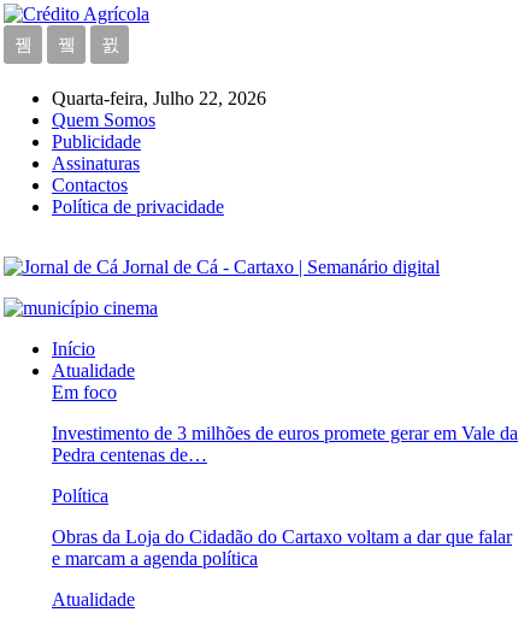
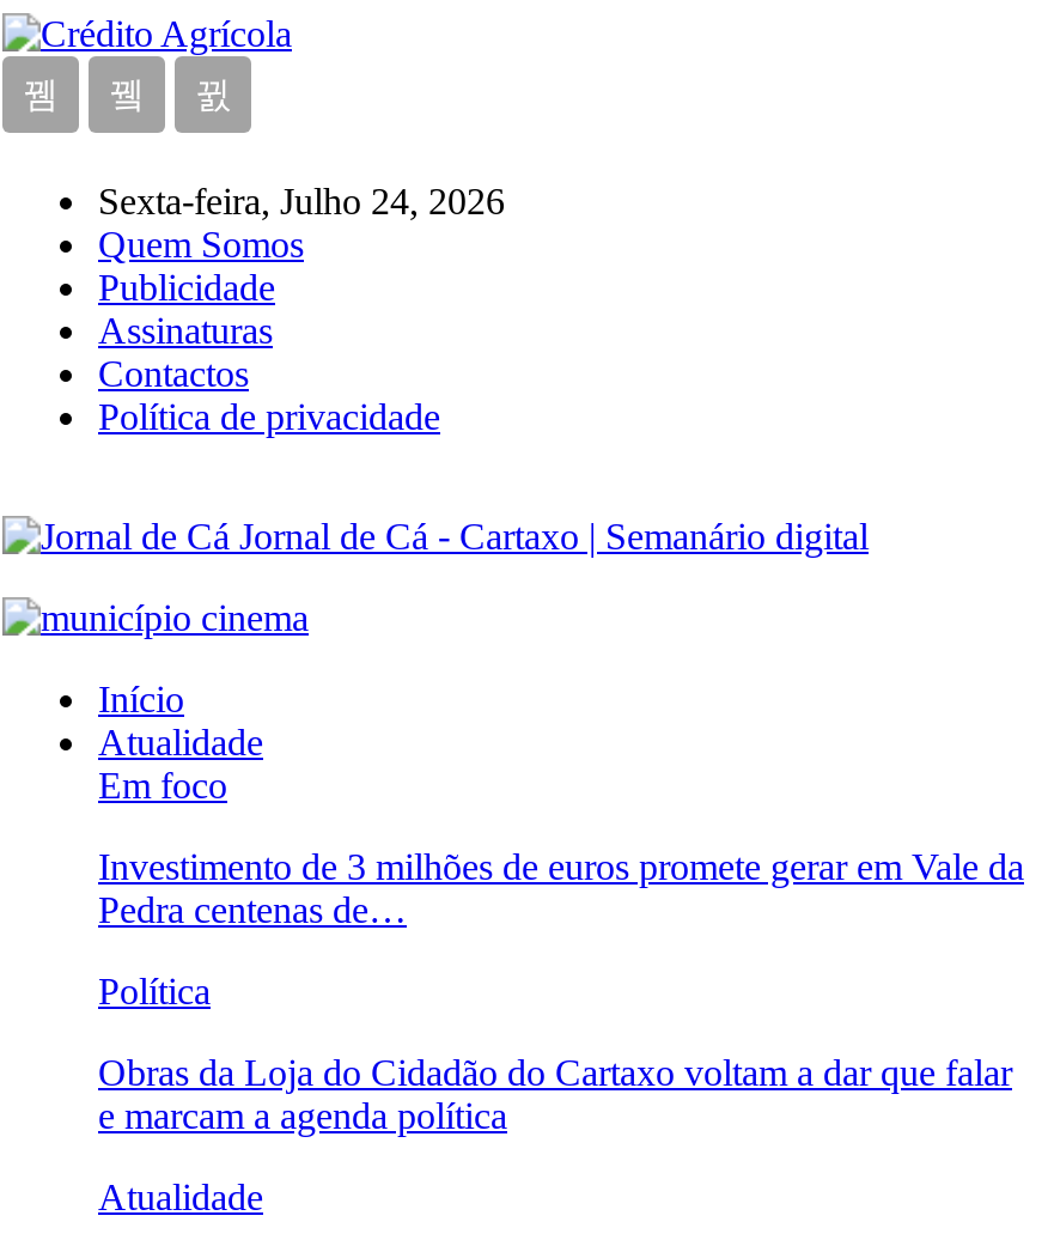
- Quarta-feira, Julho 22, 2026
+ Sexta-feira, Julho 24, 2026
